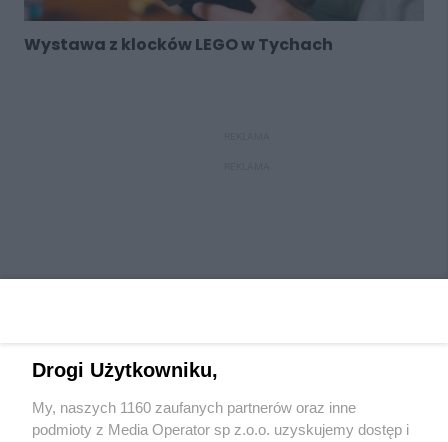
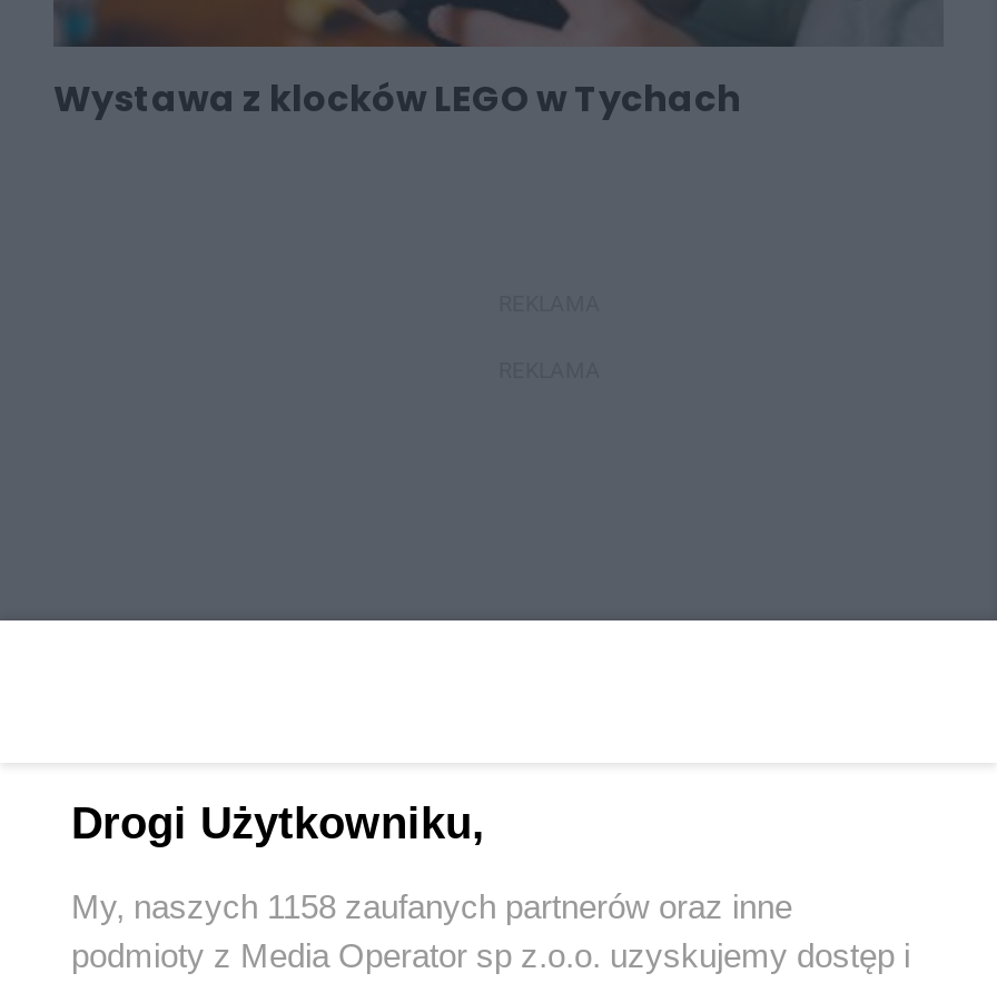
- My, naszych 1160 zaufanych partnerów oraz inne
+ My, naszych 1158 zaufanych partnerów oraz inne
